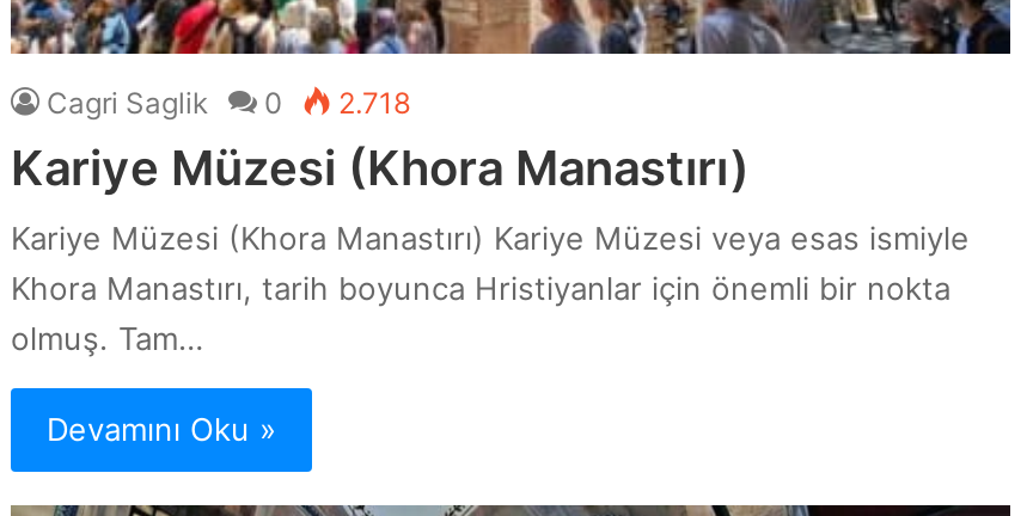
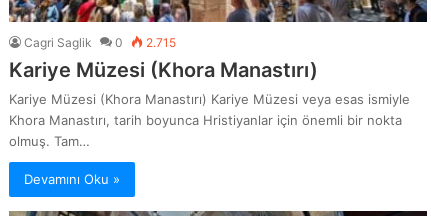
- Cagri Saglik 0 2.718
+ Cagri Saglik 0 2.715
